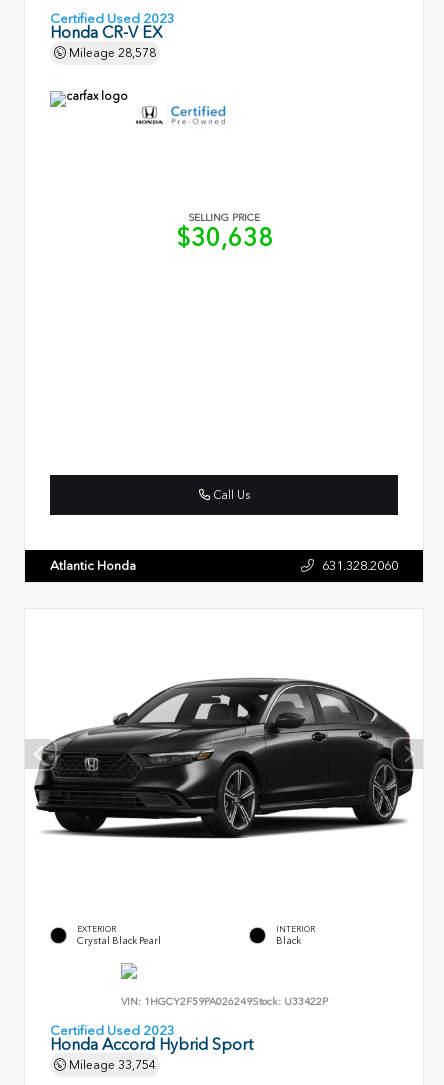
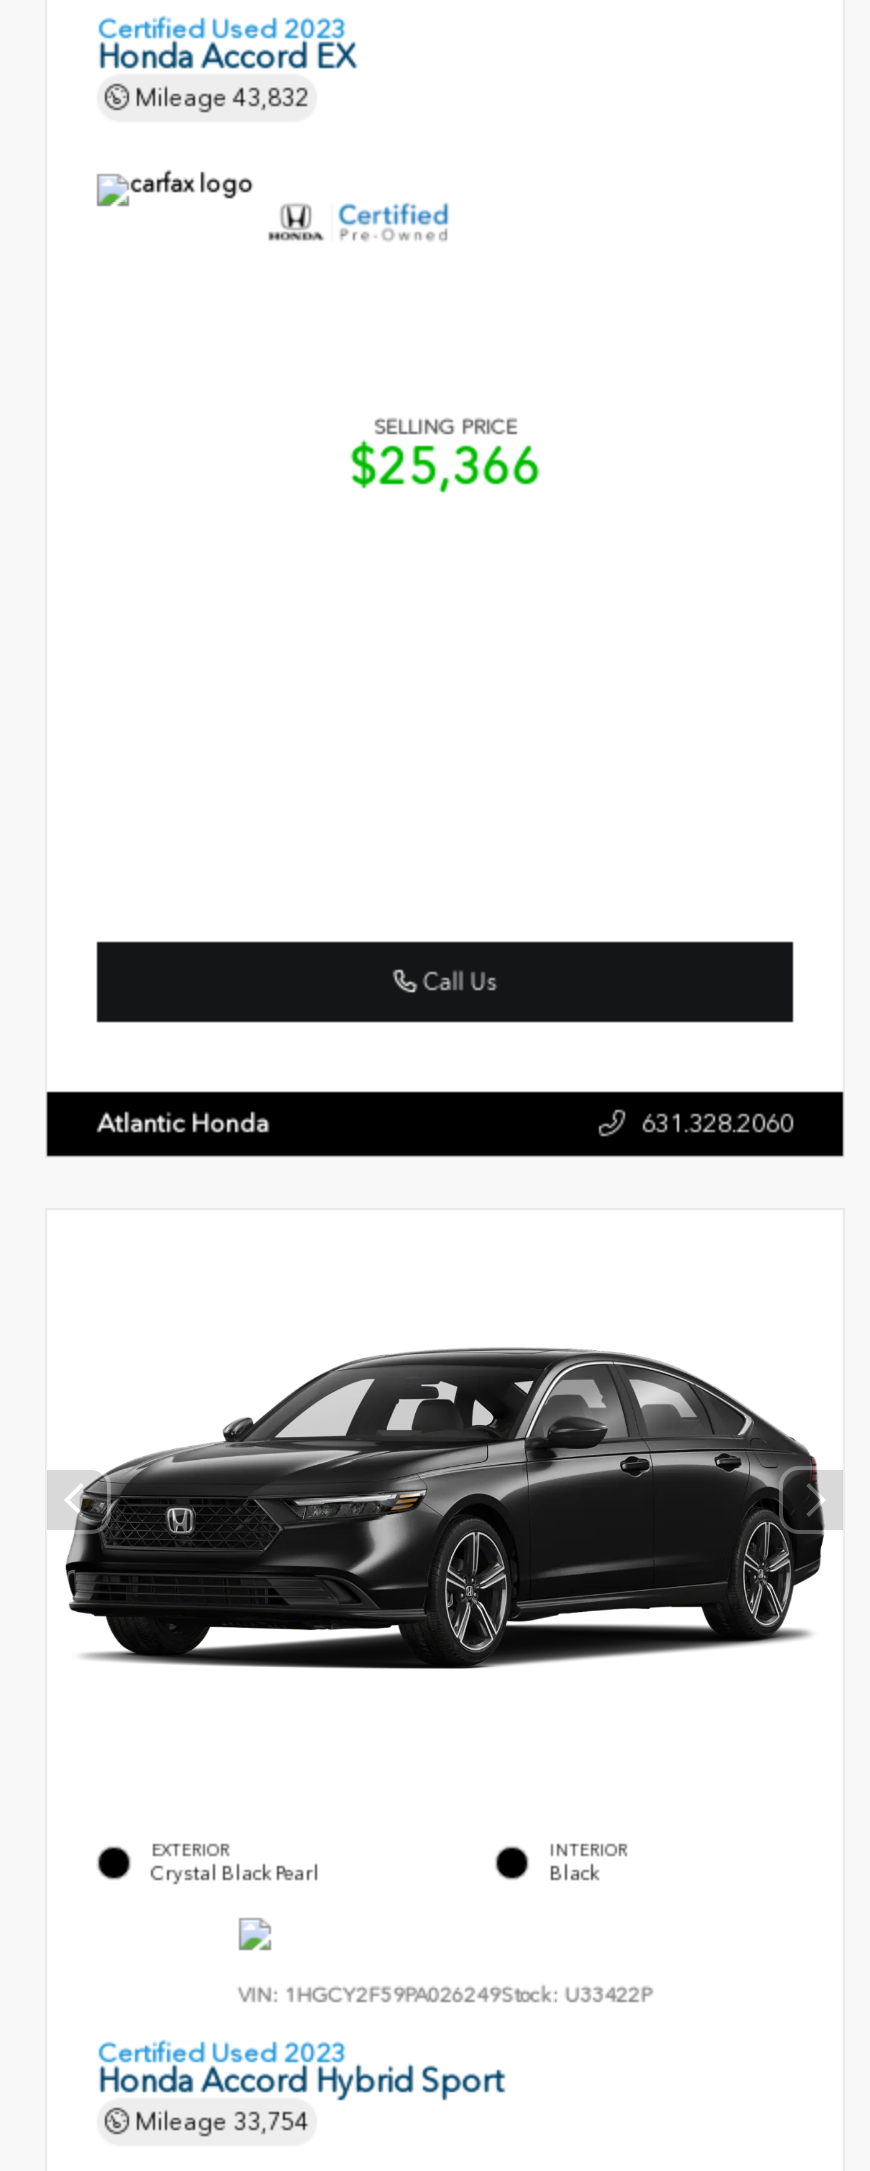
- Honda CR-V EX
+ Honda Accord EX

- Mileage 28,578
+ Mileage 43,832

- $30,638
+ $25,366
